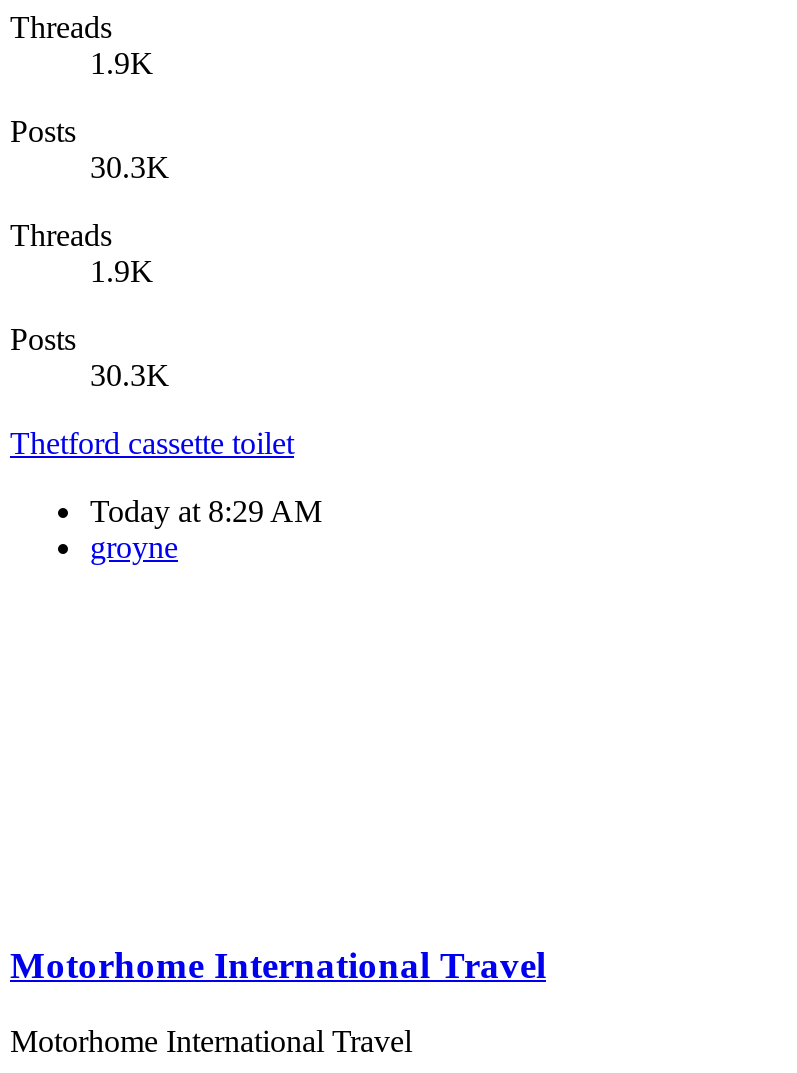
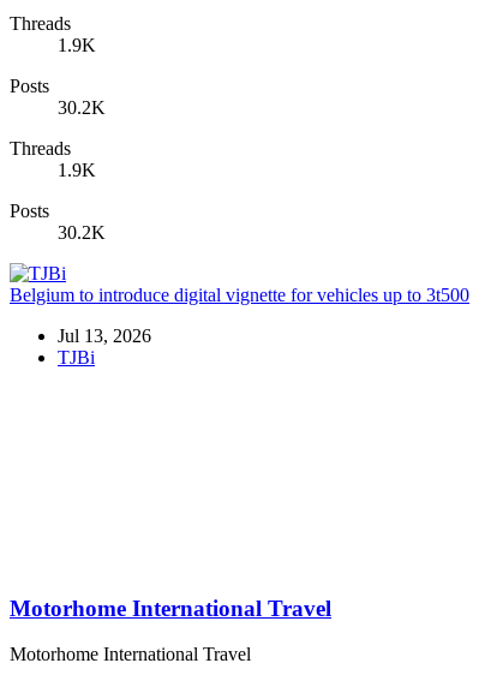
- 30.3K
+ 30.2K

- 30.3K
+ 30.2K

- Thetford cassette toilet
+ Belgium to introduce digital vignette for vehicles up to 3t500

- Today at 8:29 AM
- groyne
+ Jul 13, 2026
+ TJBi
